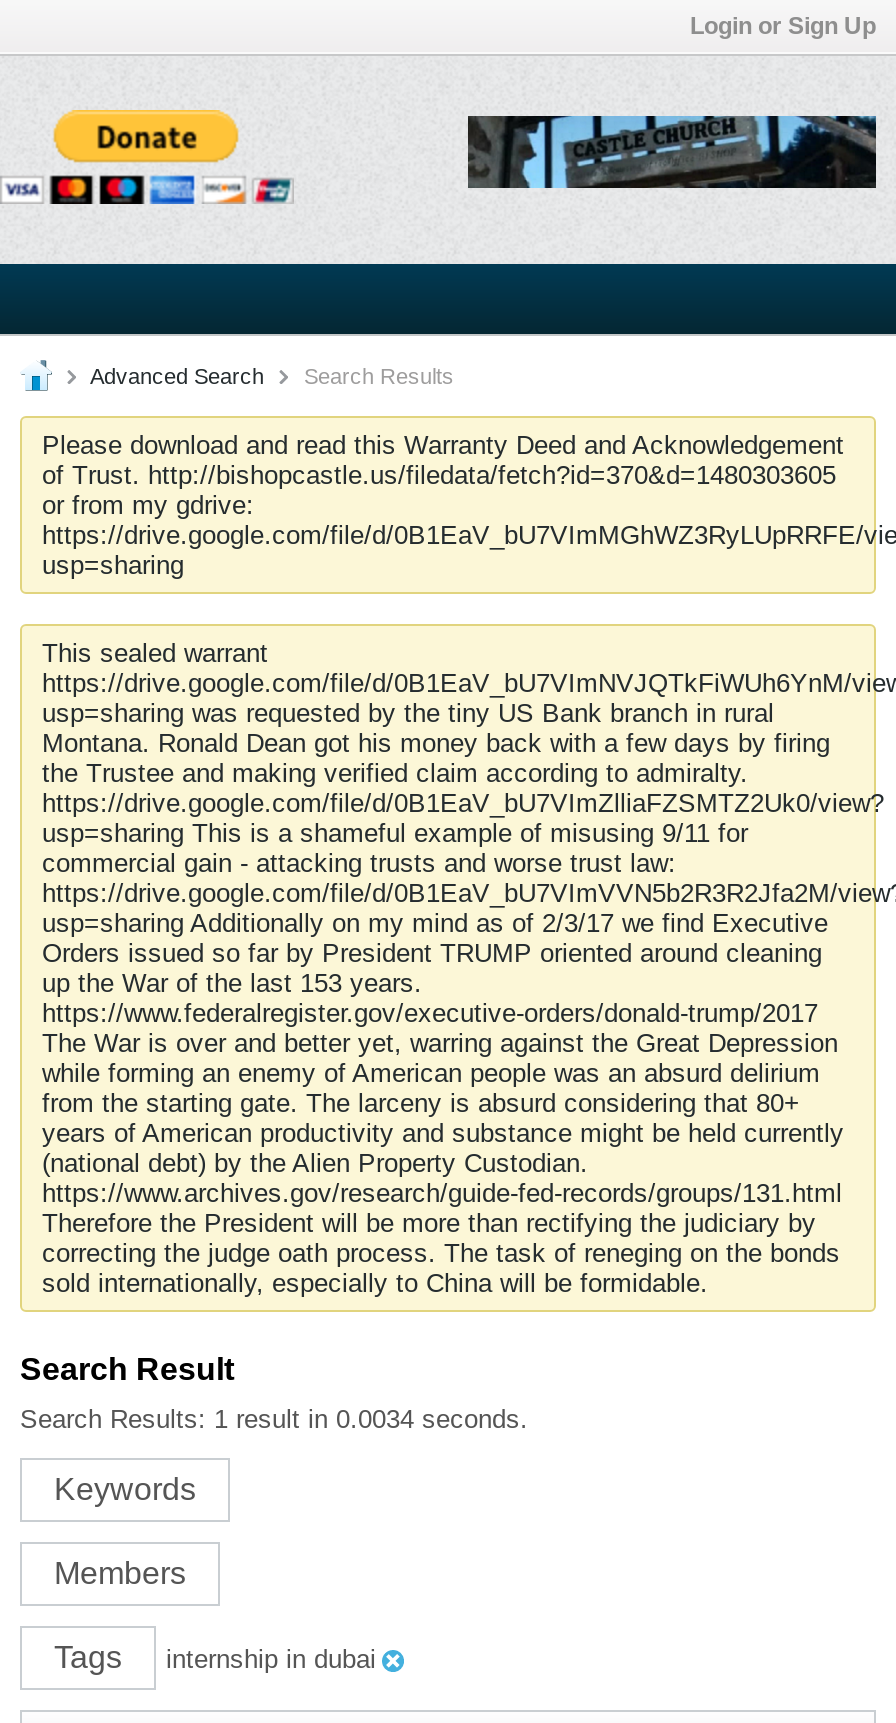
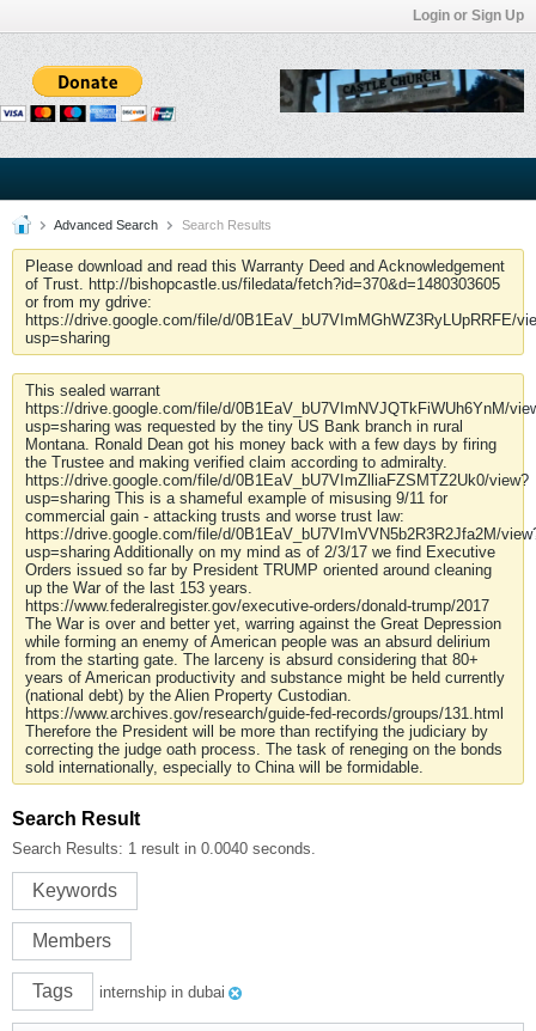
- Search Results: 1 result in 0.0034 seconds.
+ Search Results: 1 result in 0.0040 seconds.
